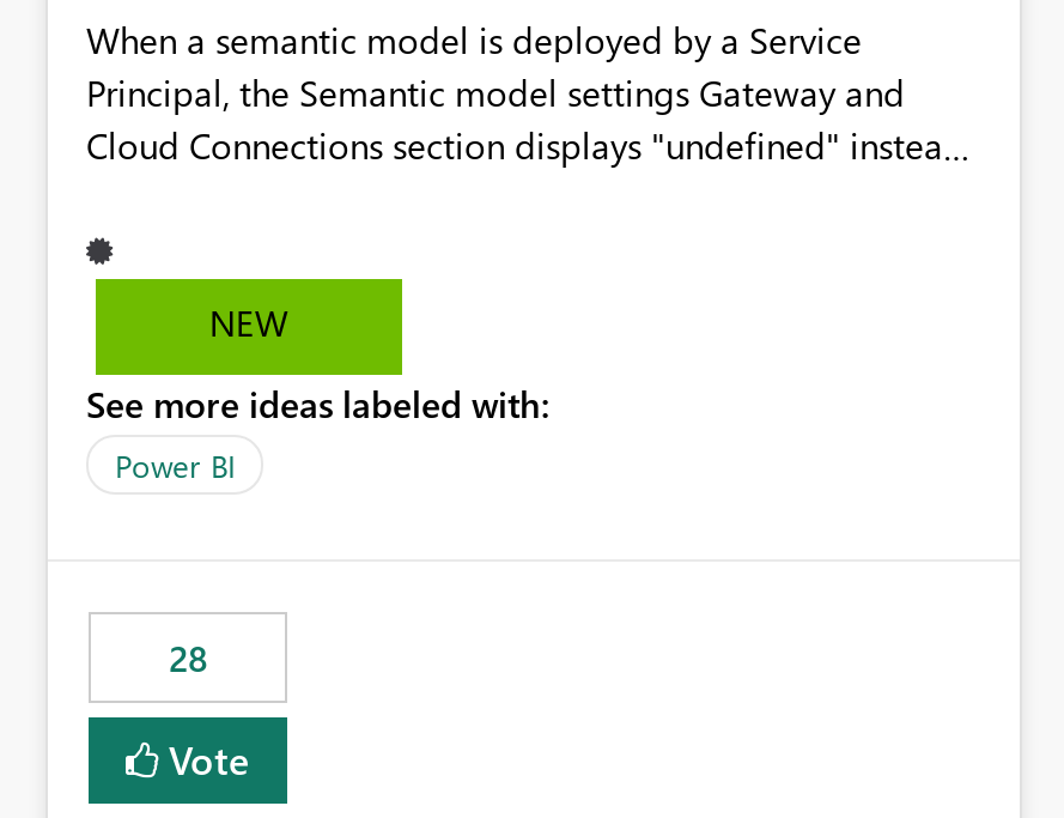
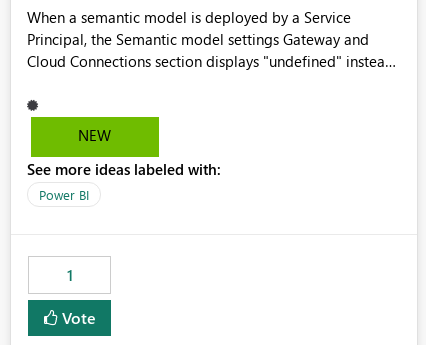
- 28
+ 1
